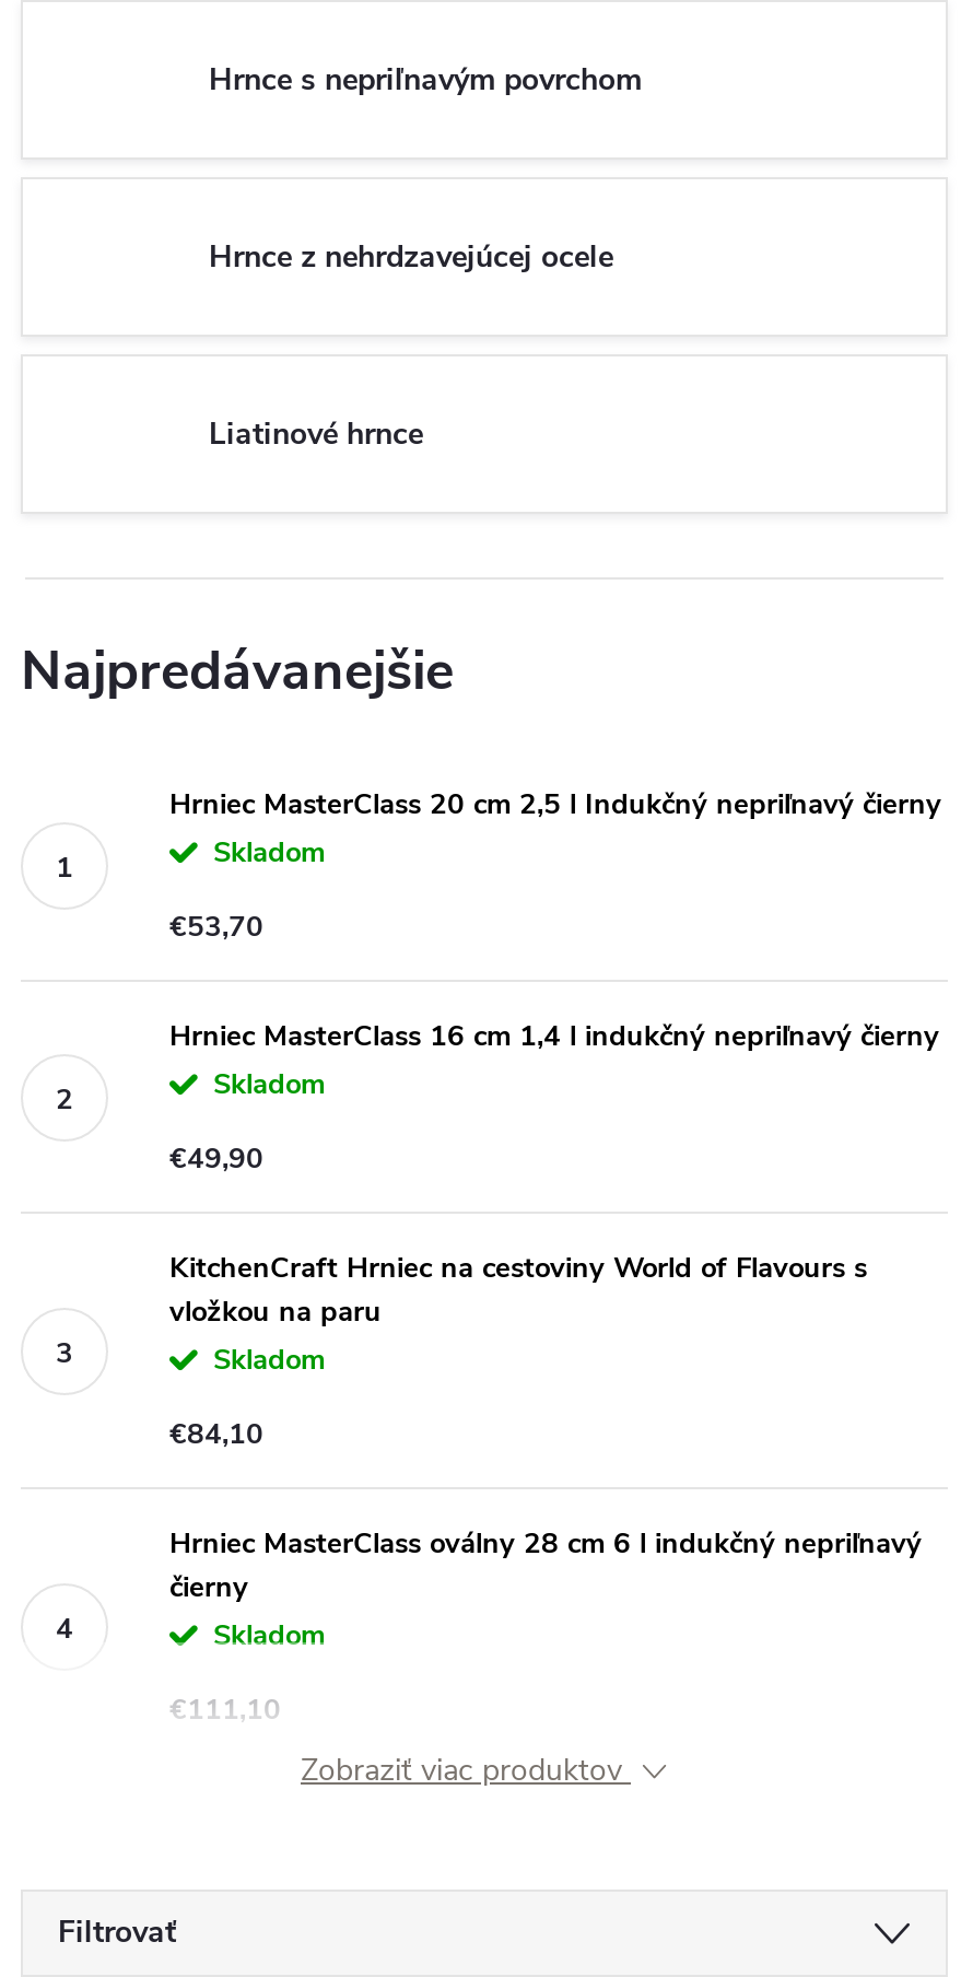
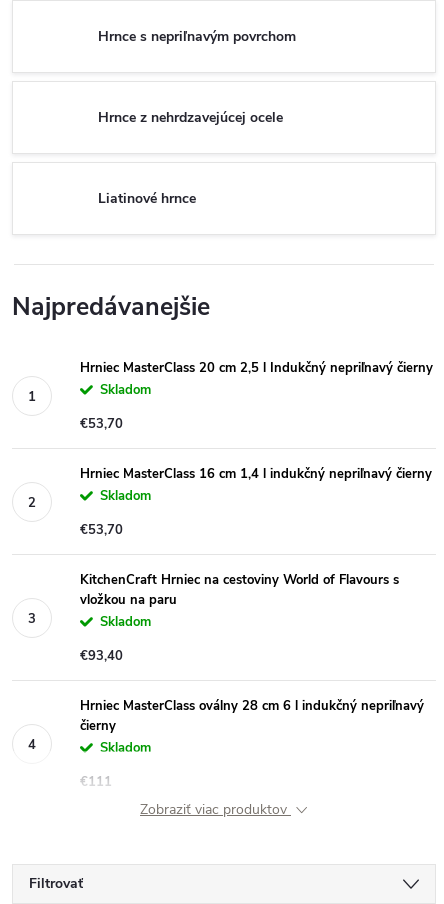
- €49,90
+ €53,70

- €84,10
+ €93,40

- €111,10
+ €111
